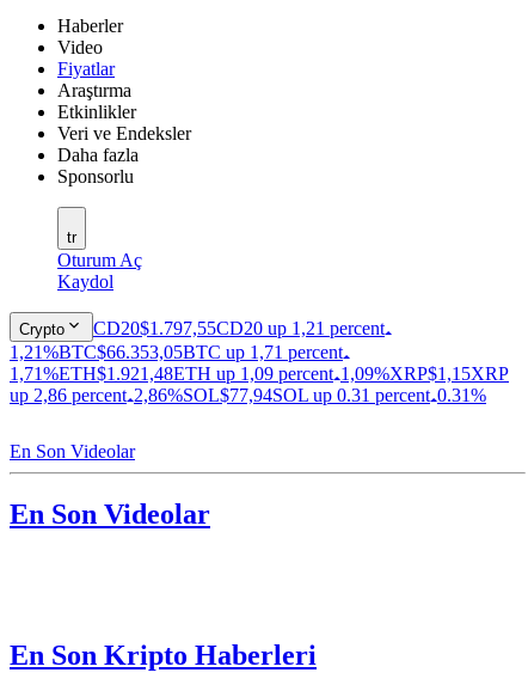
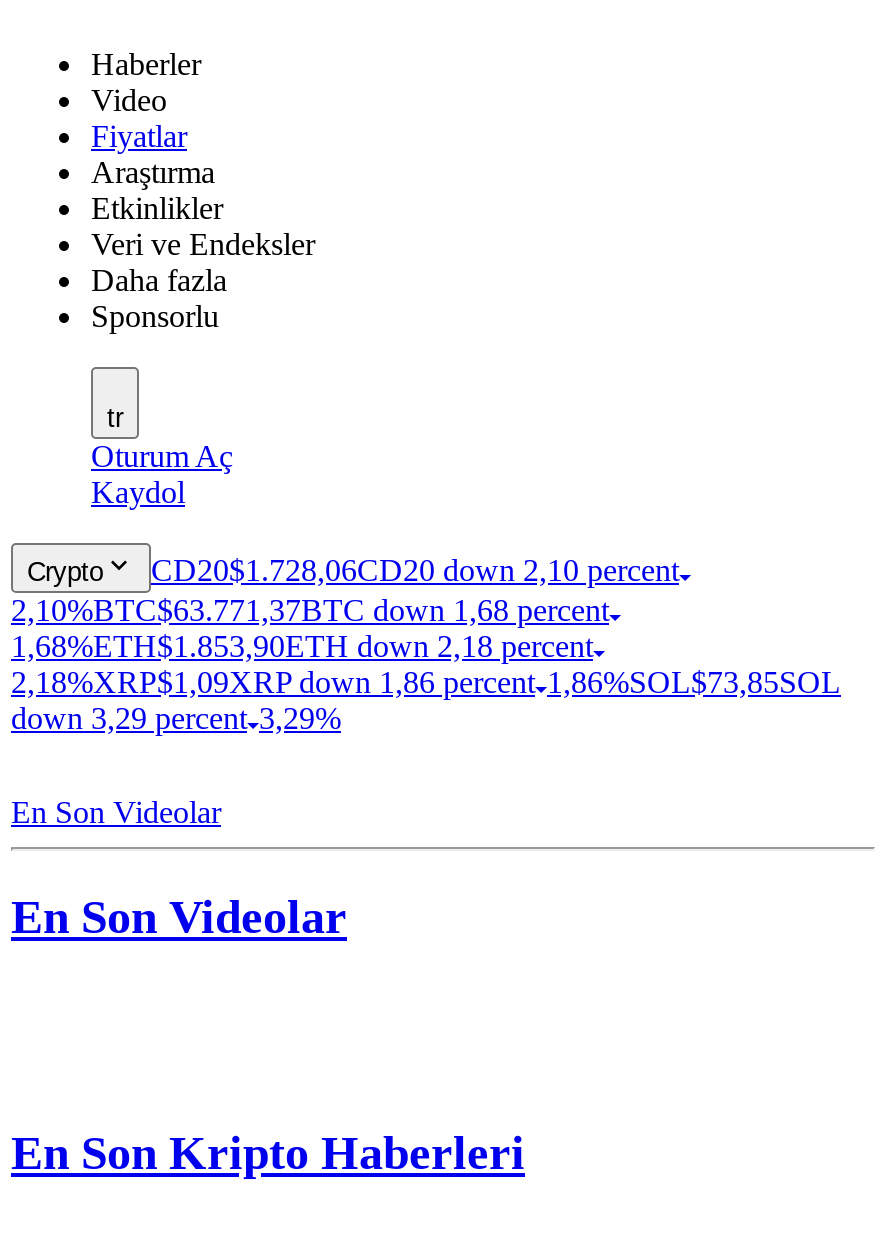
- CD20$1.797,55CD20 up 1,21 percent
- 1,21%BTC$66.353,05BTC up 1,71 percent
- 1,71%ETH$1.921,48ETH up 1,09 percent 1,09%XRP$1,15XRP
- up 2,86 percent 2,86%SOL$77,94SOL up 0.31 percent 0.31%
+ CD20$1.728,06CD20 down 2,10 percent
+ 2,10%BTC$63.771,37BTC down 1,68 percent
+ 1,68%ETH$1.853,90ETH down 2,18 percent
+ 2,18%XRP$1,09XRP down 1,86 percent 1,86%SOL$73,85SOL
+ down 3,29 percent 3,29%
